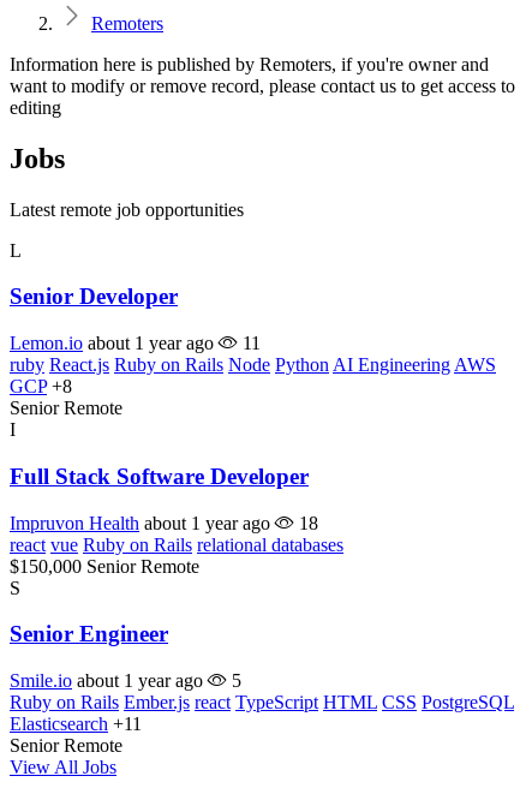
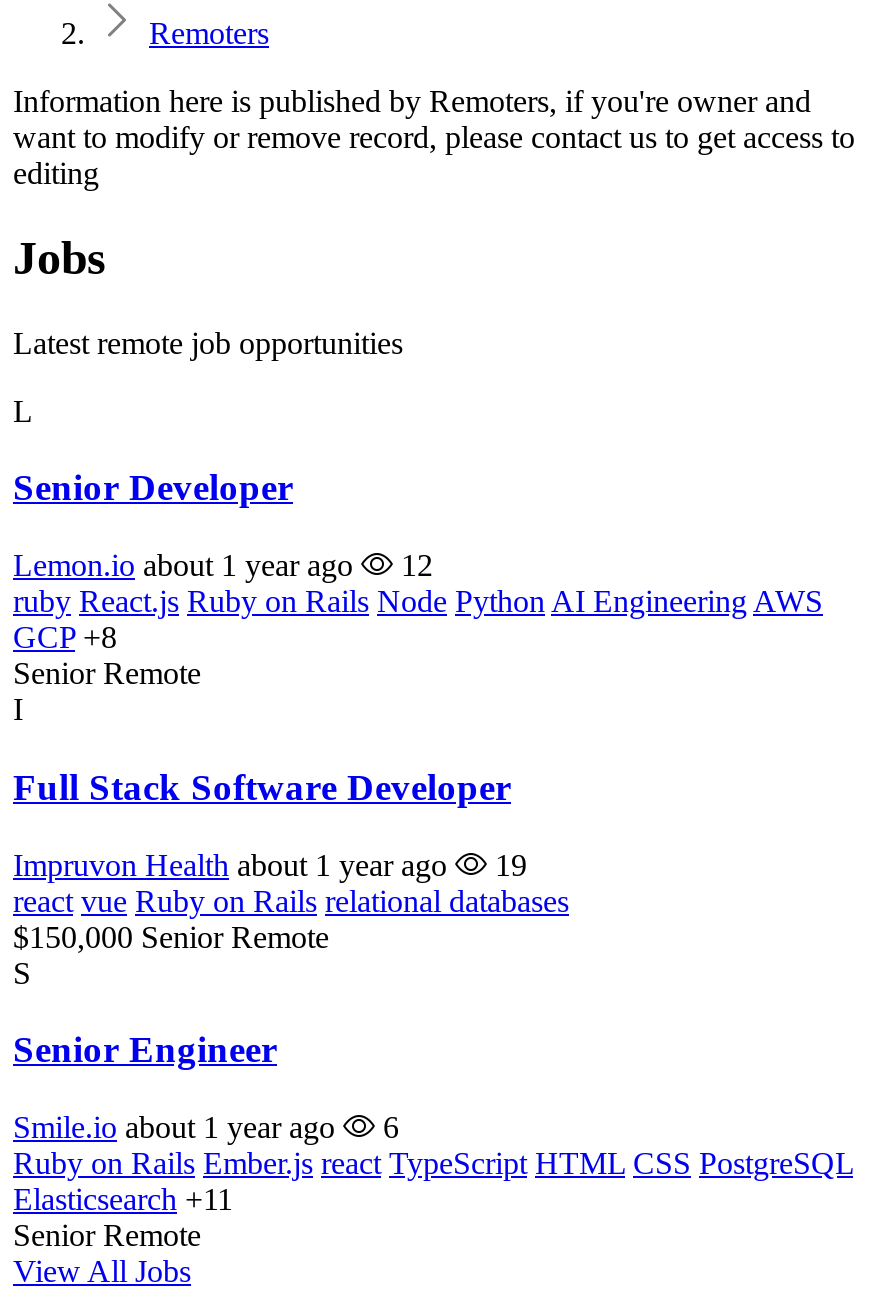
- Lemon.io about 1 year ago 11
+ Lemon.io about 1 year ago 12

- Impruvon Health about 1 year ago 18
+ Impruvon Health about 1 year ago 19

- Smile.io about 1 year ago 5
+ Smile.io about 1 year ago 6
